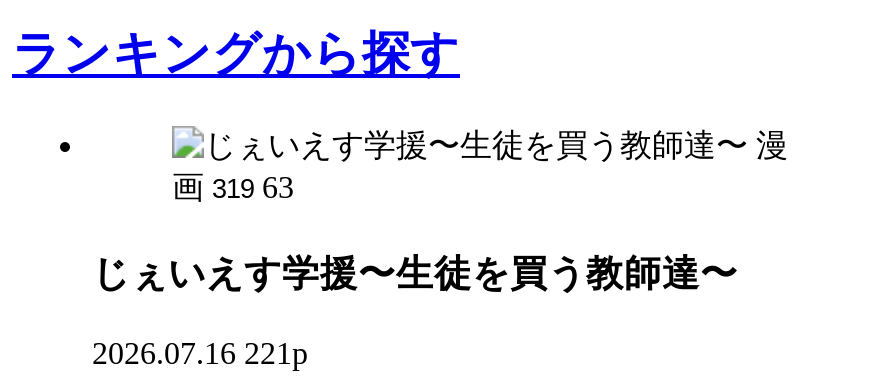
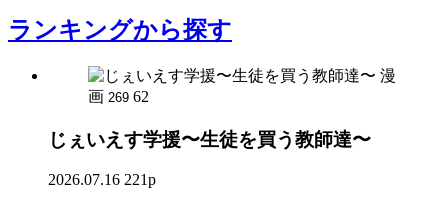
- 画 319 63
+ 画 269 62
